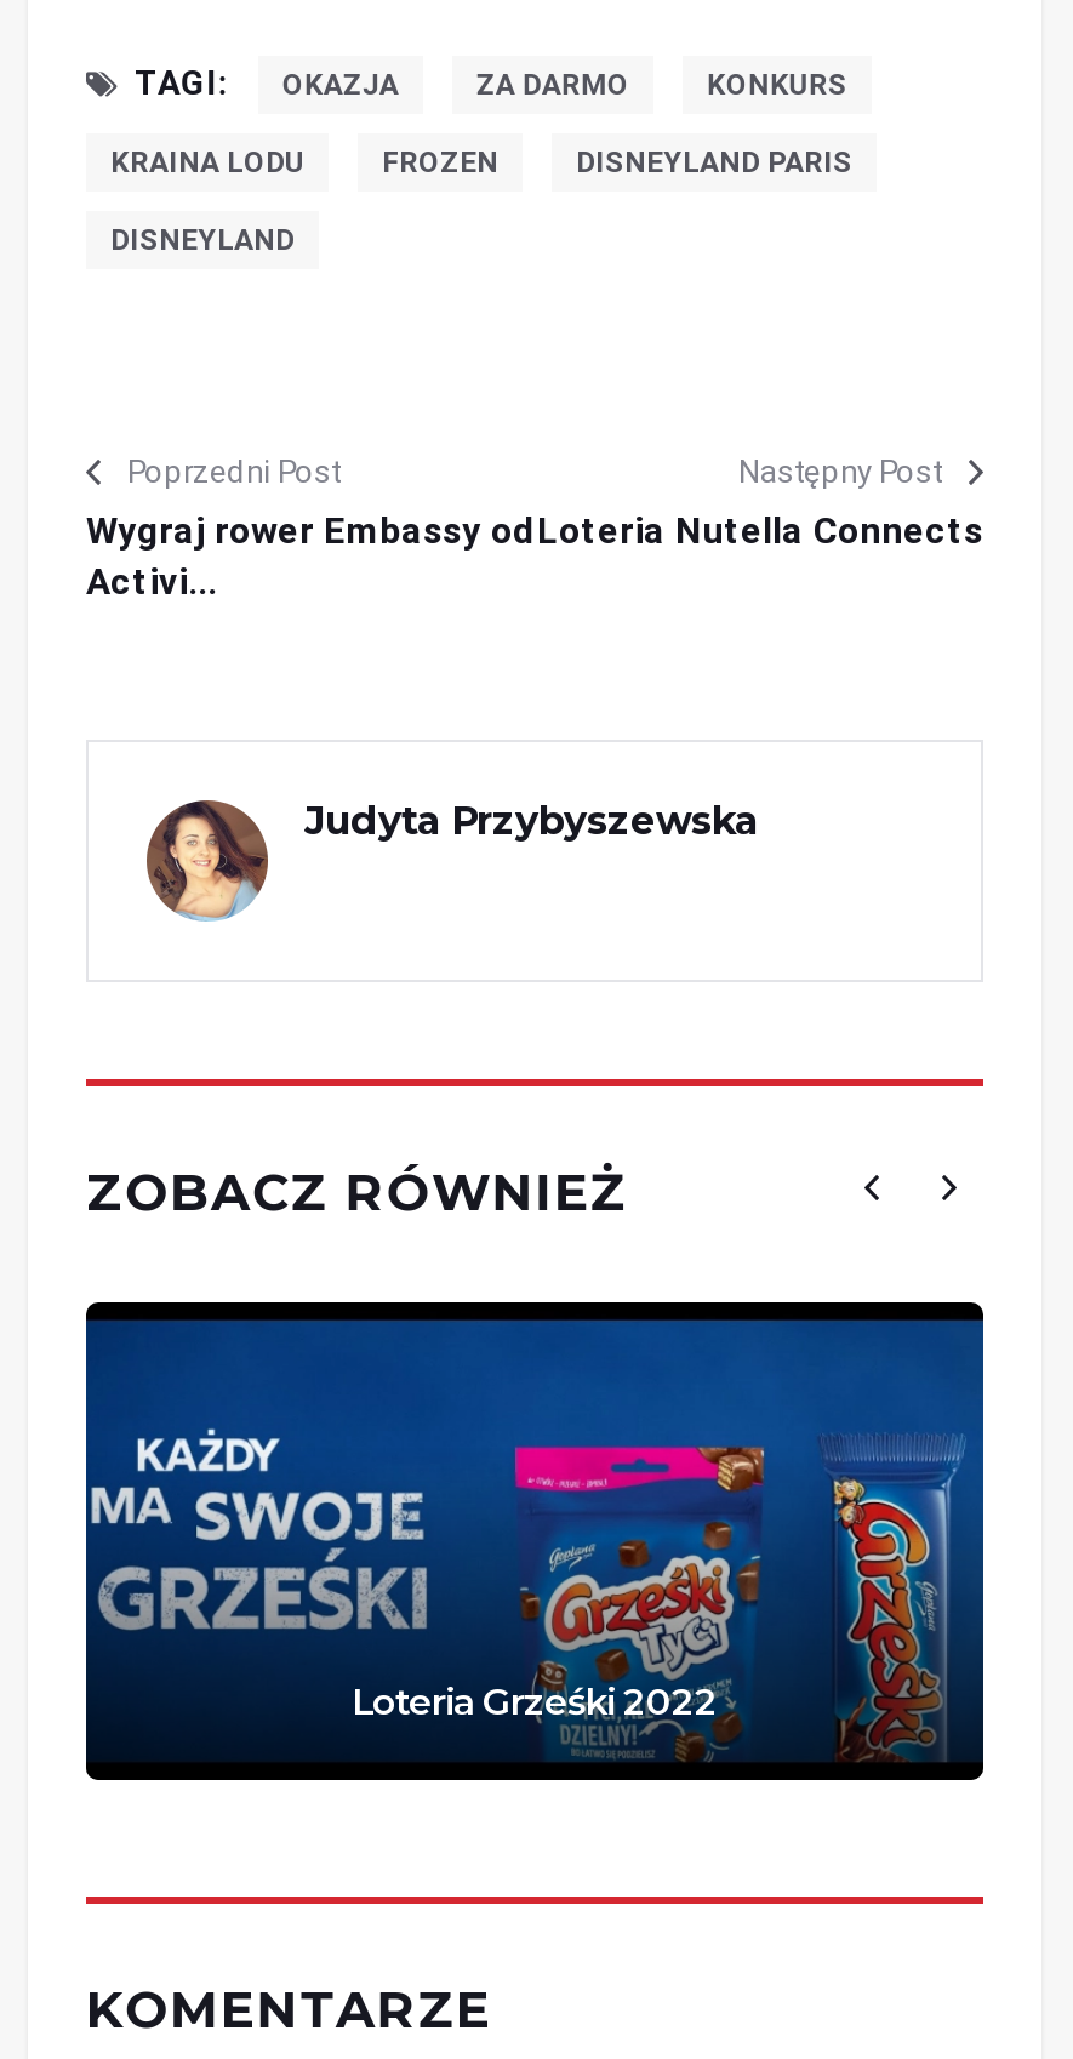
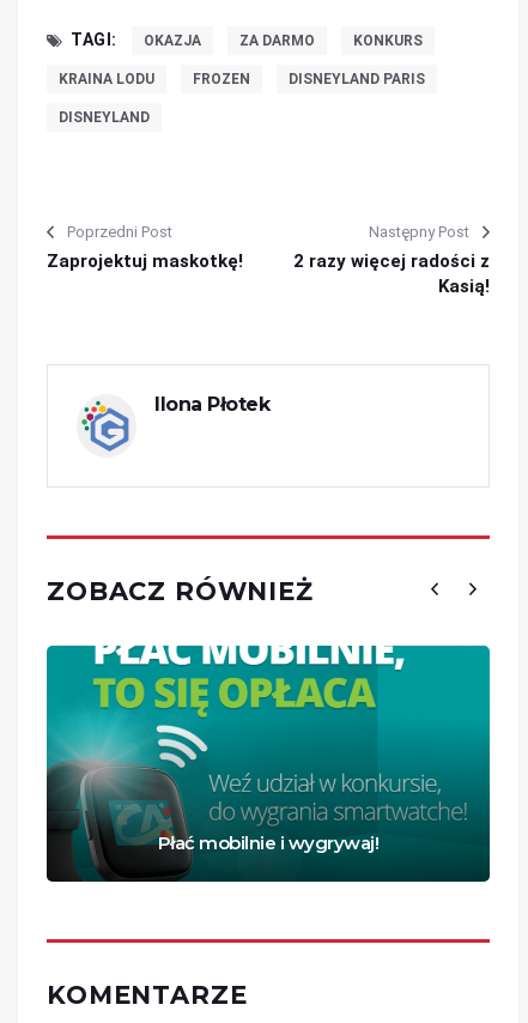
- Wygraj rower Embassy od
- Activi...
+ Zaprojektuj maskotkę!

- Loteria Nutella Connects
+ 2 razy więcej radości z
+ Kasią!

- [image]
- Judyta Przybyszewska
+ [image]
+ Ilona Płotek

- [image]
- Loteria Grześki 2022
+ [image]
+ Płać mobilnie i wygrywaj!
